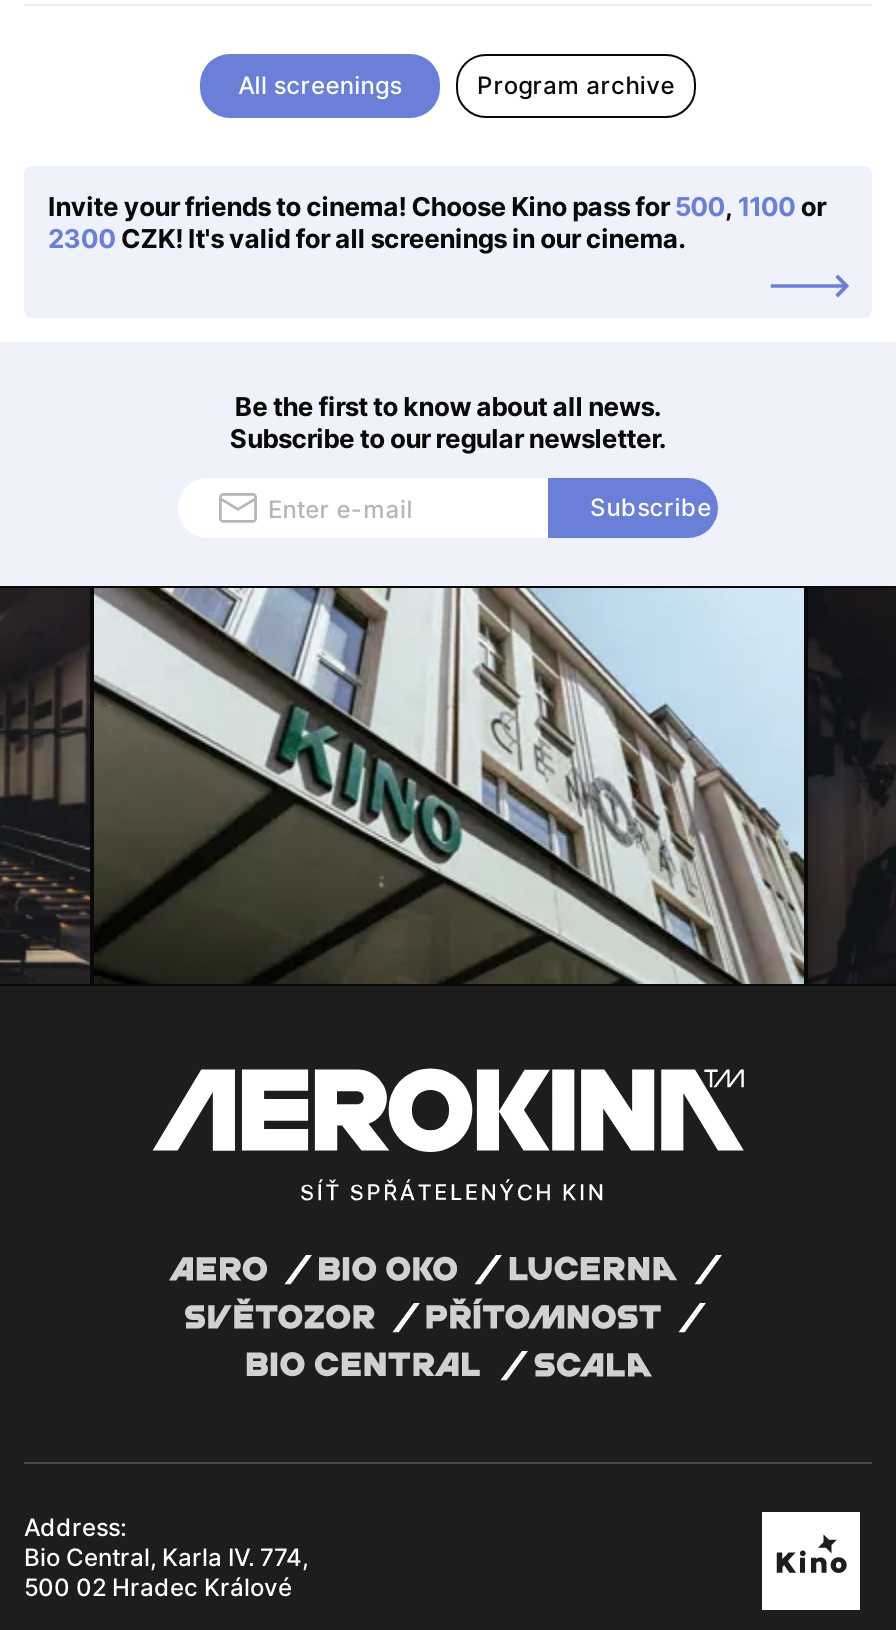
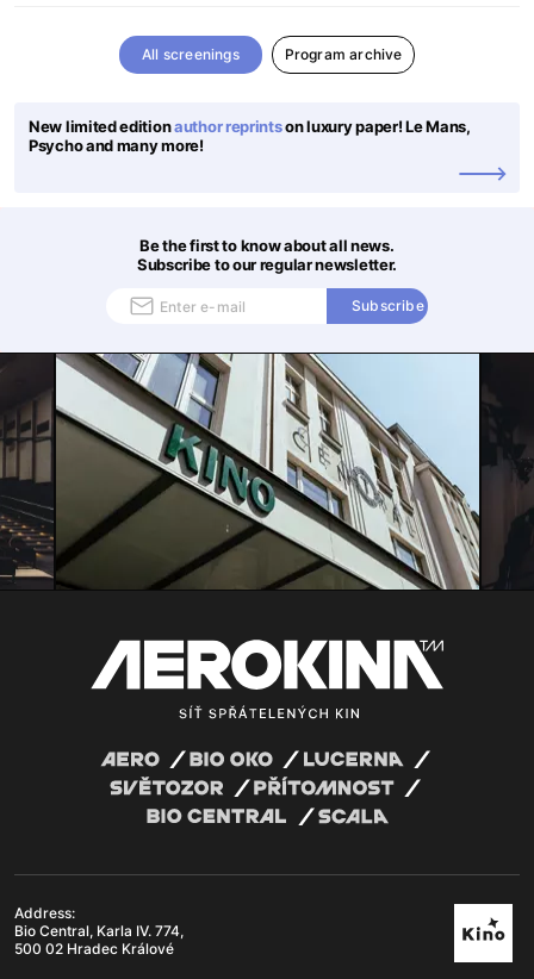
- Invite your friends to cinema! Choose Kino pass for 500, 1100 or
- 2300 CZK! It's valid for all screenings in our cinema.
+ New limited edition author reprintson luxury paper! Le Mans,
+ Psycho and many more!
